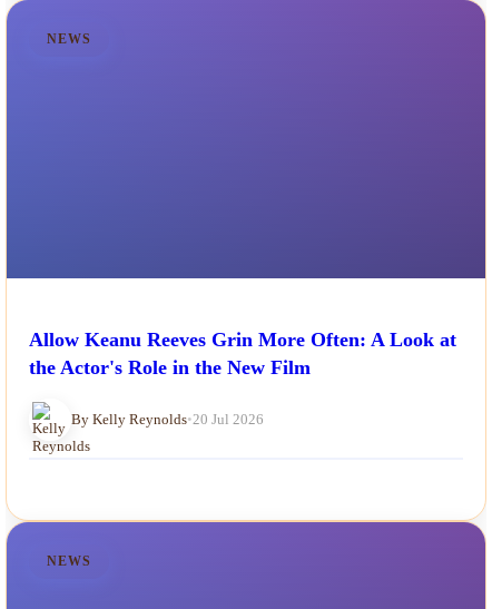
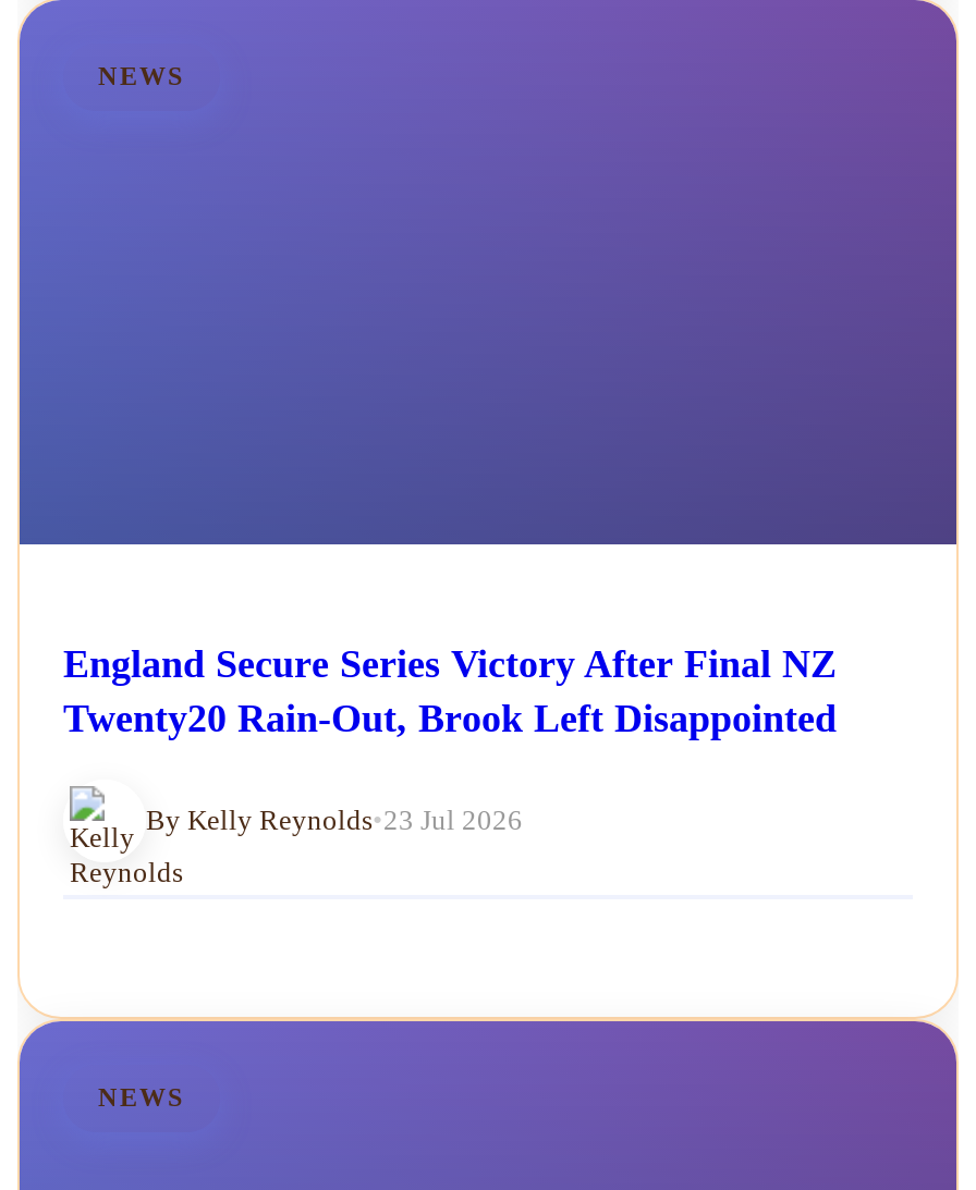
- Allow Keanu Reeves Grin More Often: A Look at
- the Actor's Role in the New Film
+ England Secure Series Victory After Final NZ
+ Twenty20 Rain-Out, Brook Left Disappointed

- By Kelly Reynolds • 20 Jul 2026
+ By Kelly Reynolds • 23 Jul 2026
